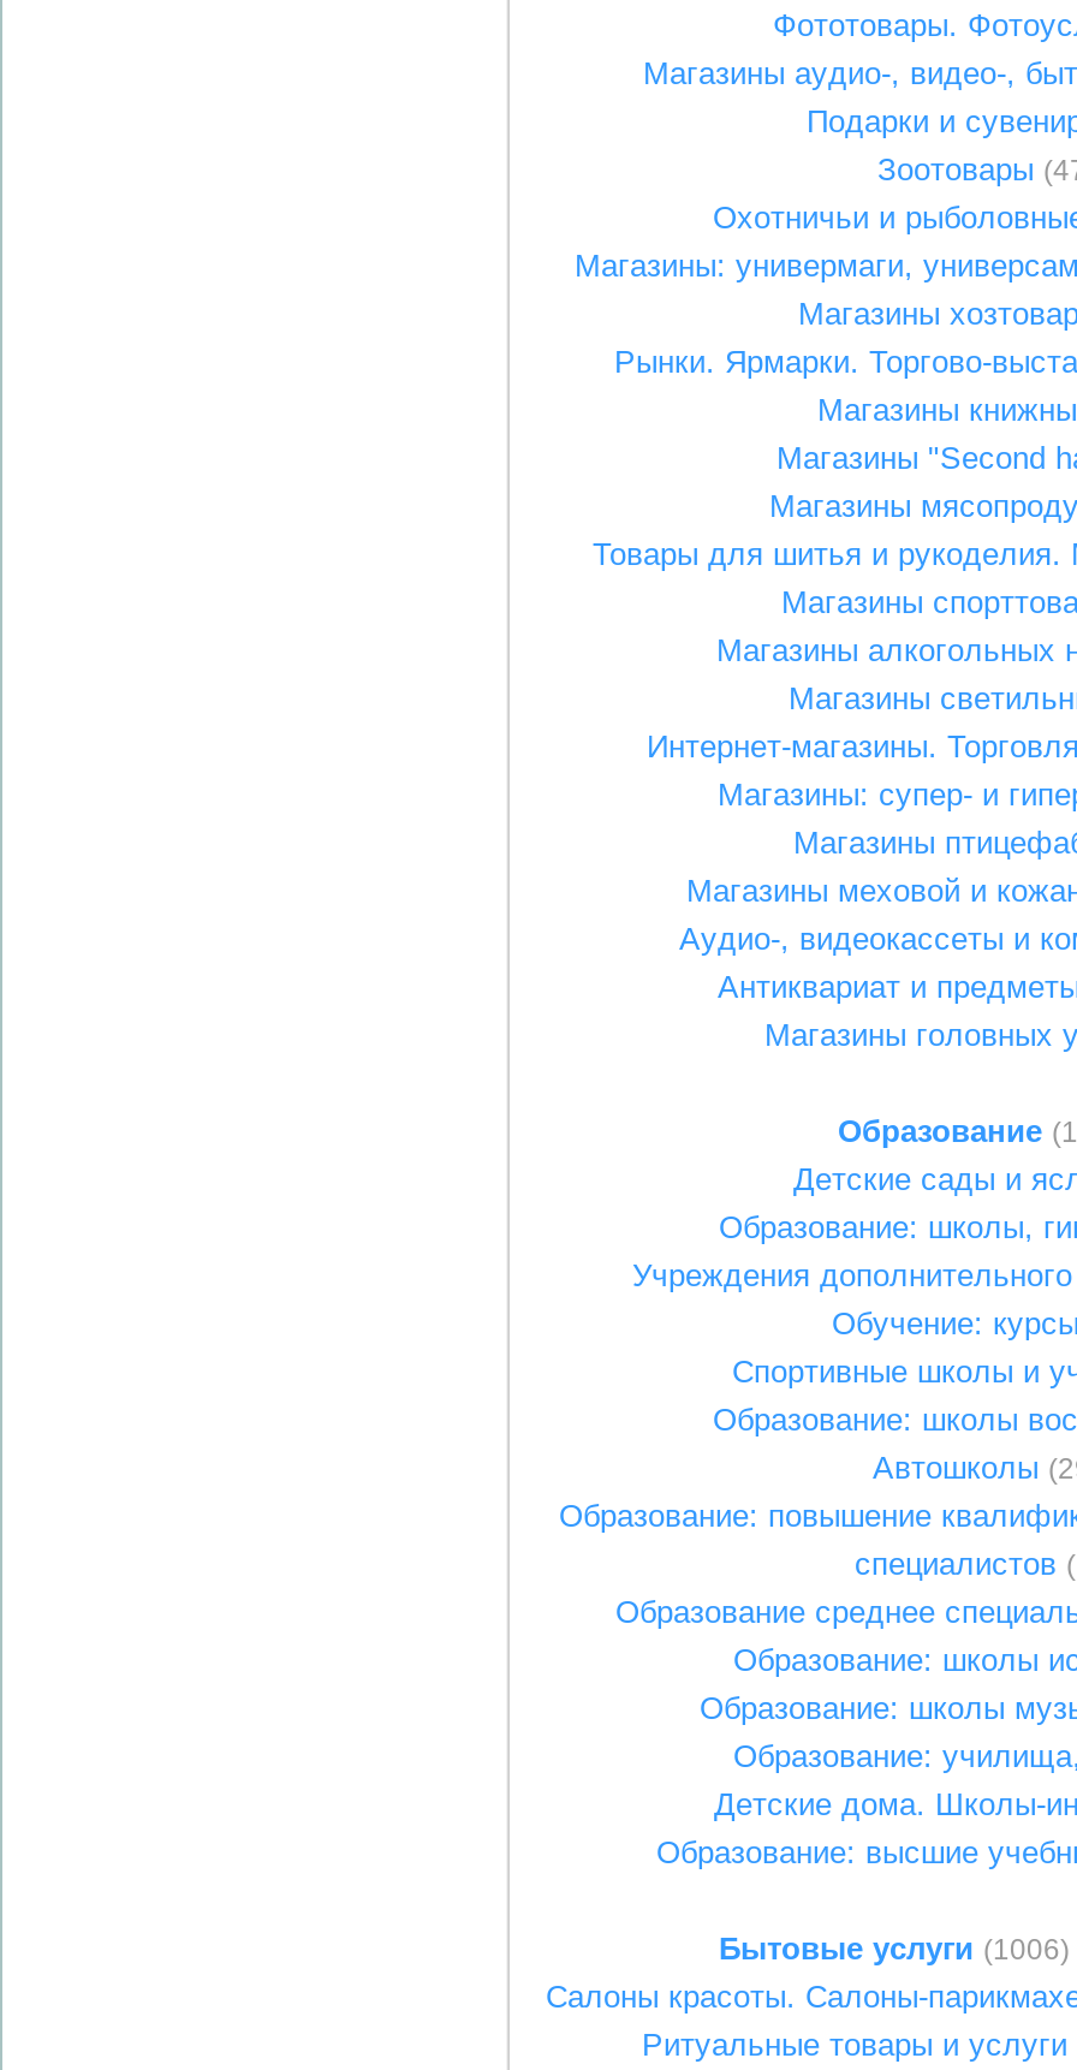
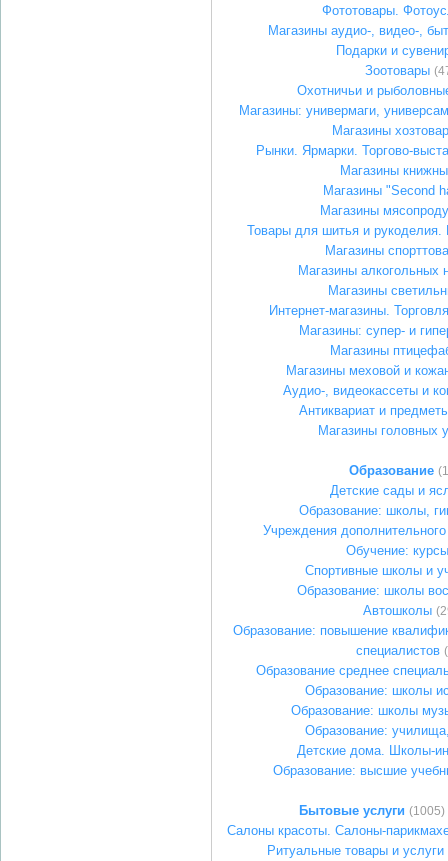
- Бытовые услуги (1006)
+ Бытовые услуги (1005)
